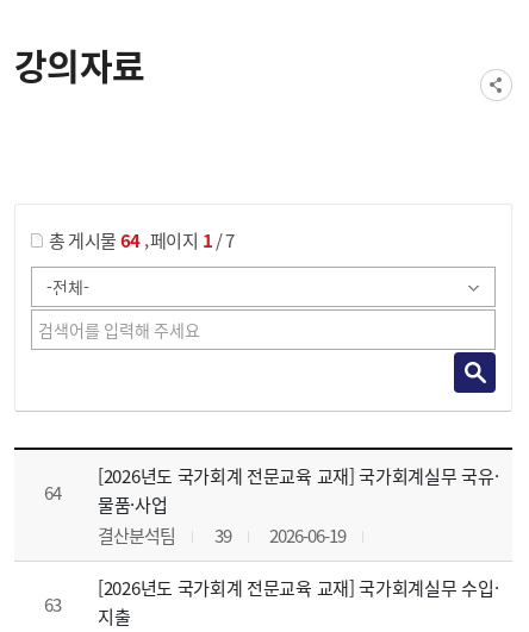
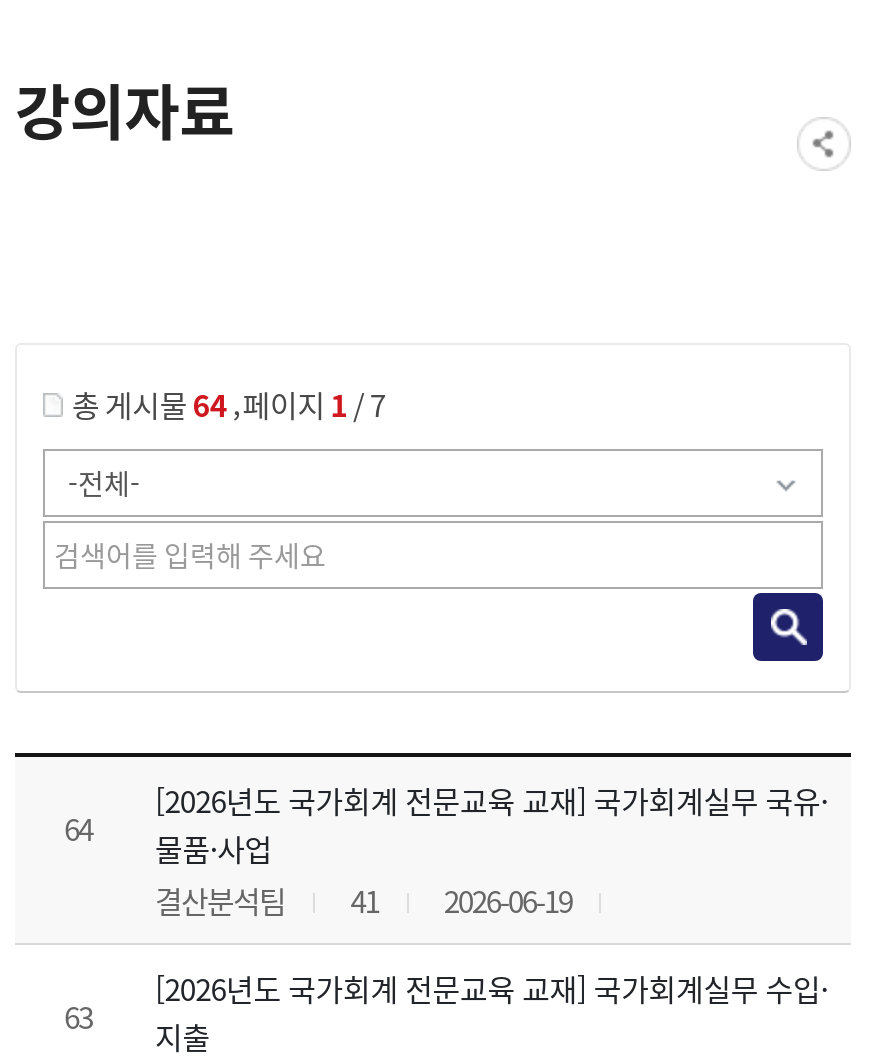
- 결산분석팀 39 2026-06-19
+ 결산분석팀 41 2026-06-19
